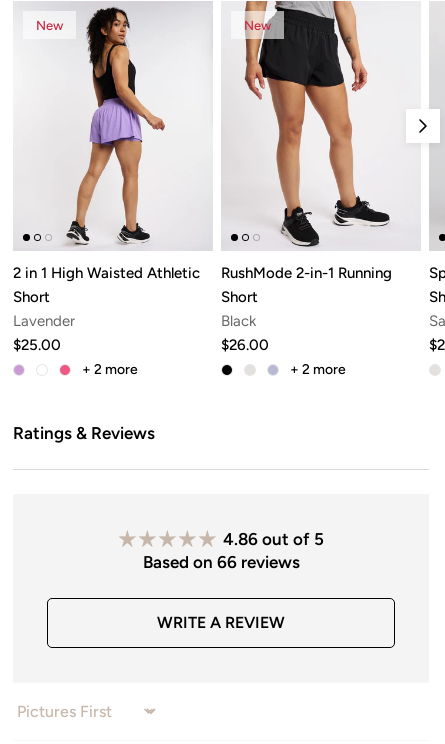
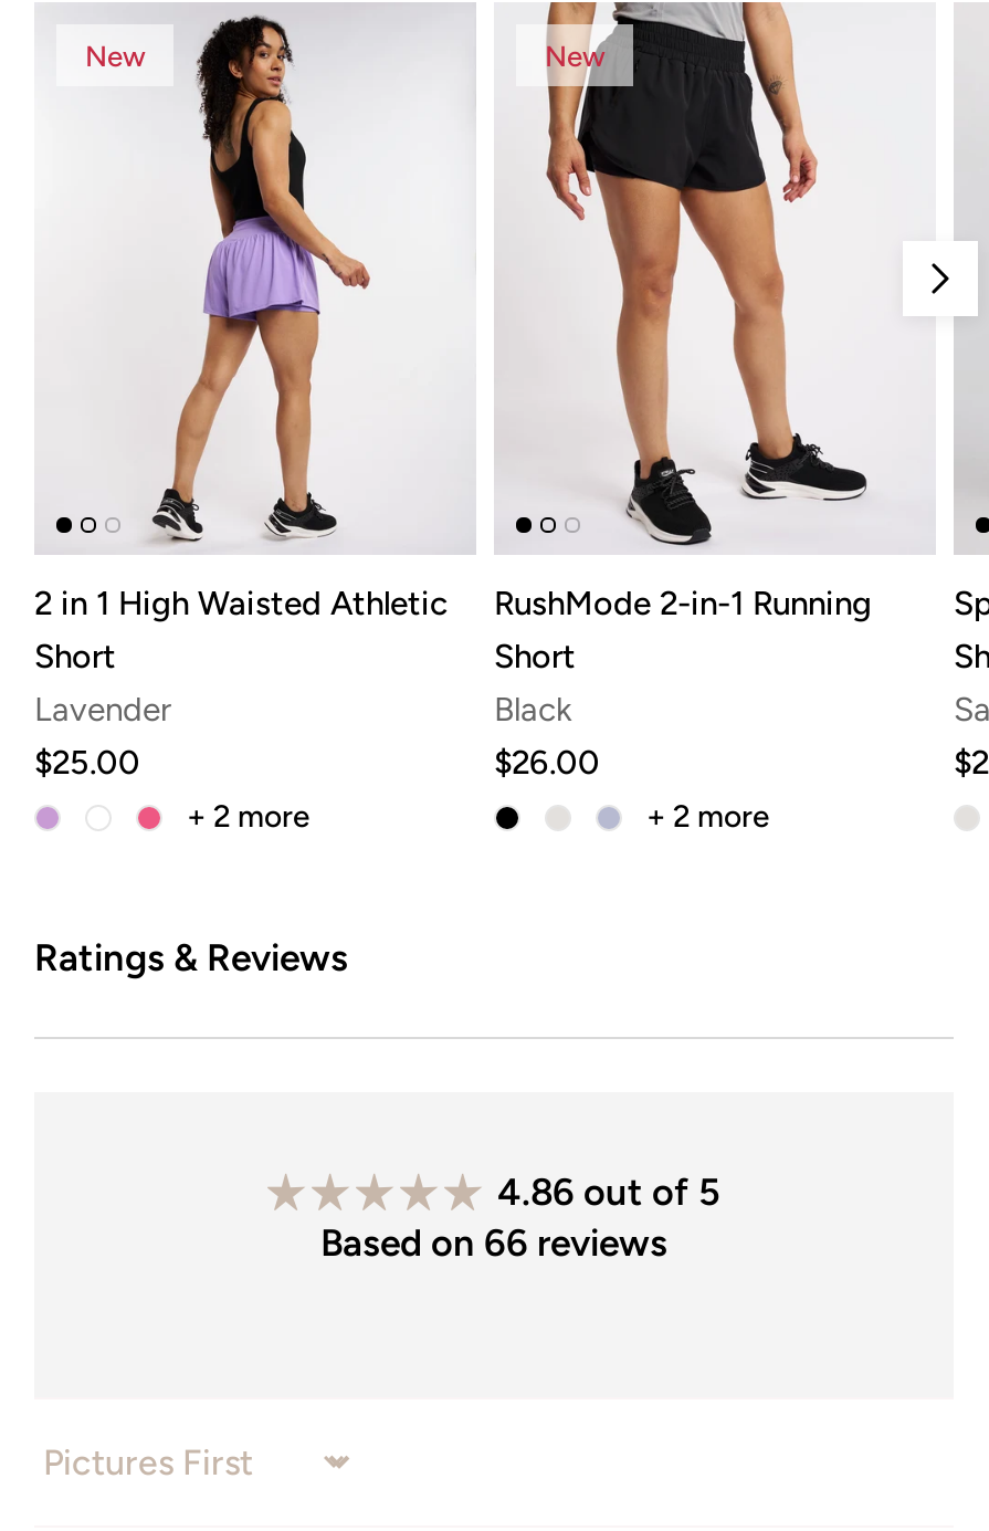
- WRITE A REVIEW
